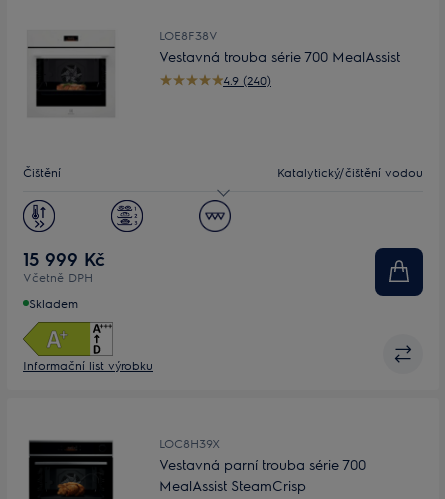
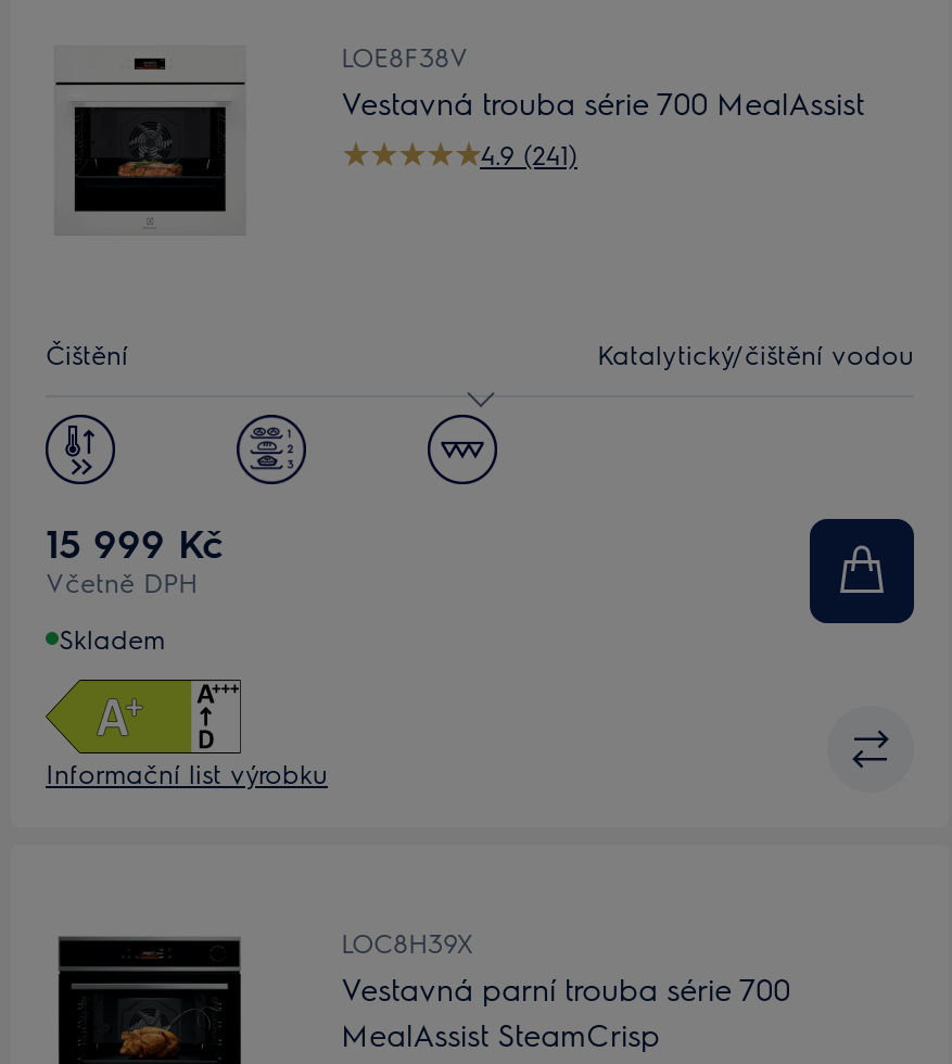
- 4.9 (240)
+ 4.9 (241)
